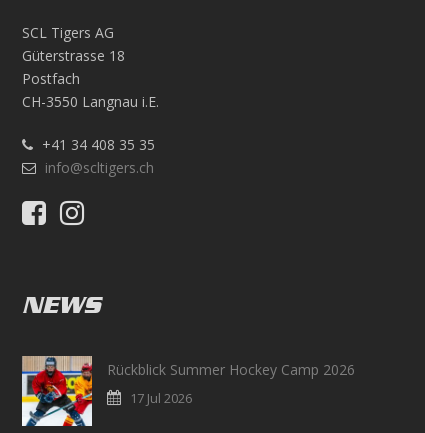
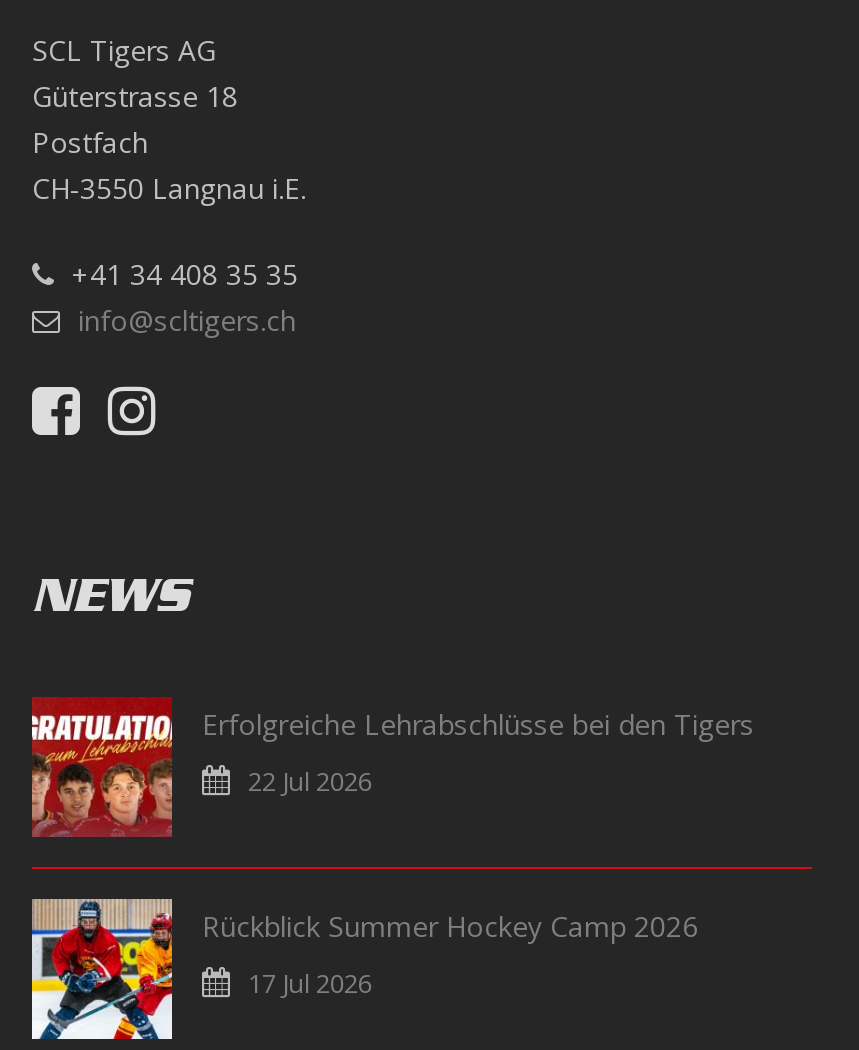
+ [image]
+ Erfolgreiche Lehrabschlüsse bei den Tigers
+ 22 Jul 2026
